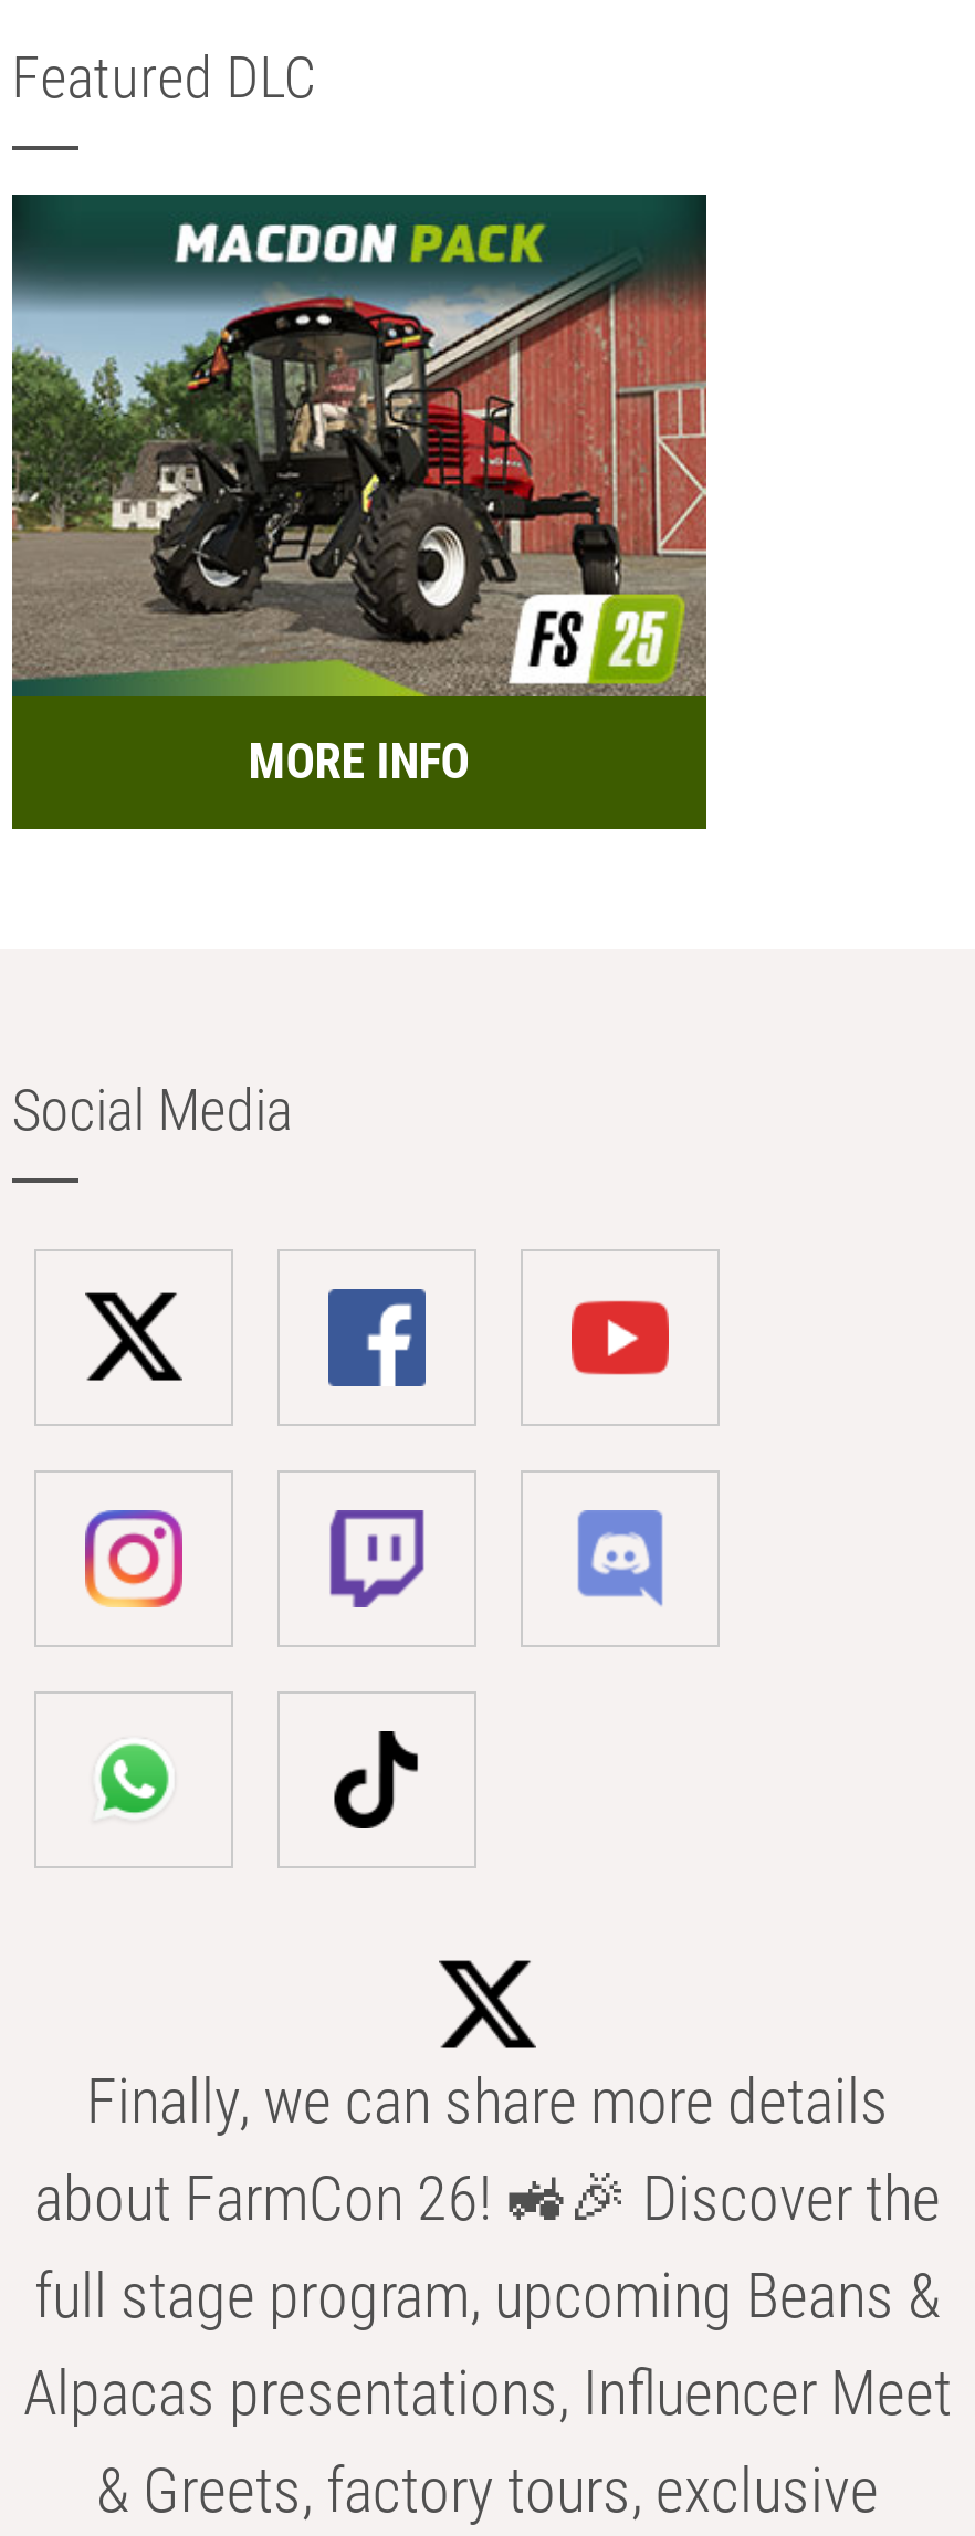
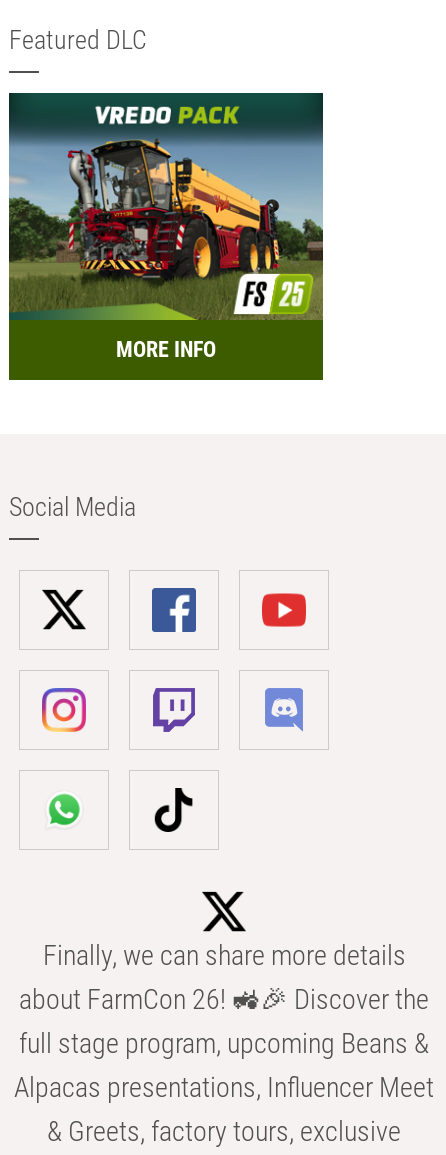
- [image]
+ [image]
